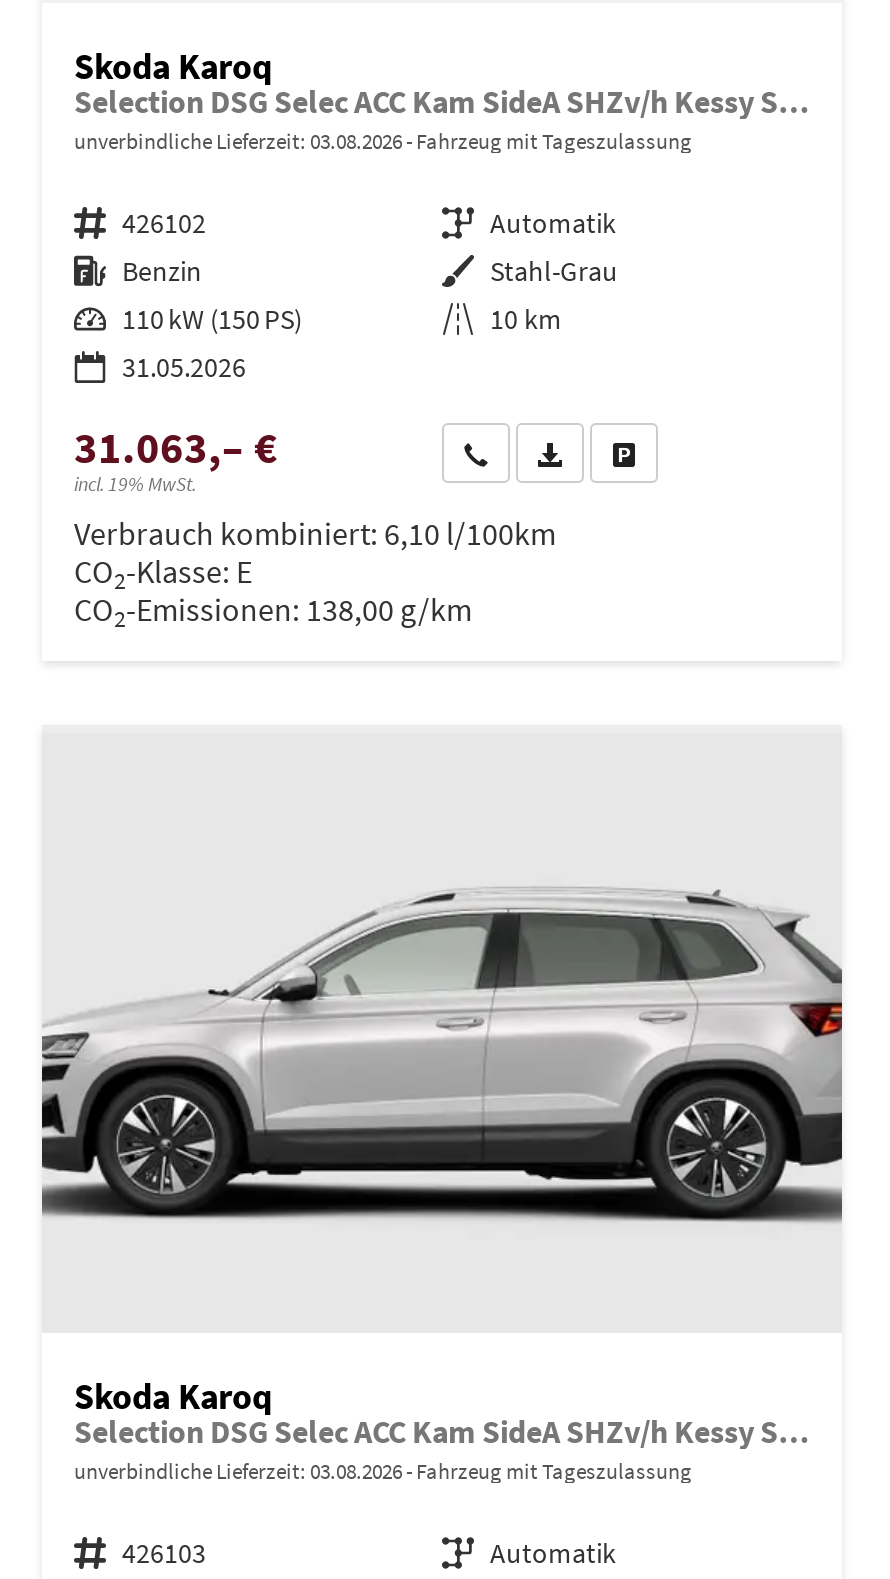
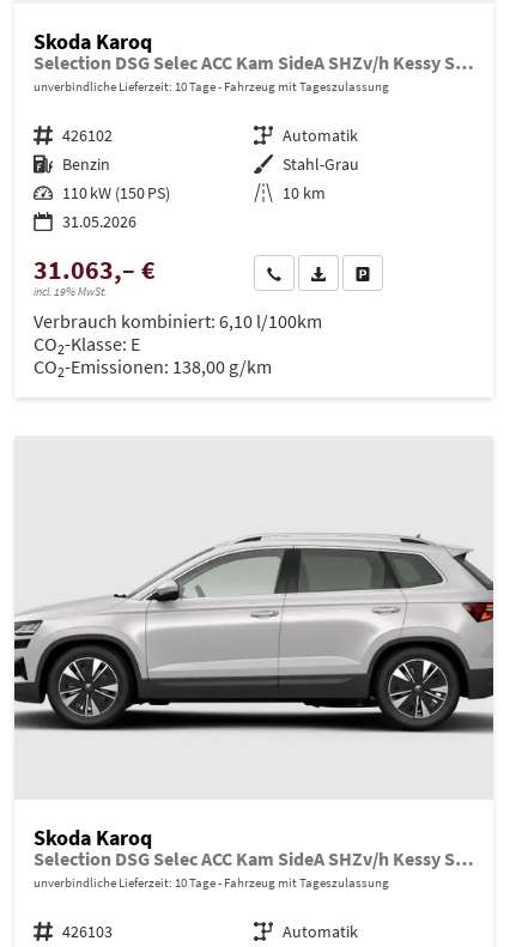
- unverbindliche Lieferzeit: 03.08.2026 Fahrzeug mit Tageszulassung
+ unverbindliche Lieferzeit: 10 Tage Fahrzeug mit Tageszulassung

- unverbindliche Lieferzeit: 03.08.2026 Fahrzeug mit Tageszulassung
+ unverbindliche Lieferzeit: 10 Tage Fahrzeug mit Tageszulassung
